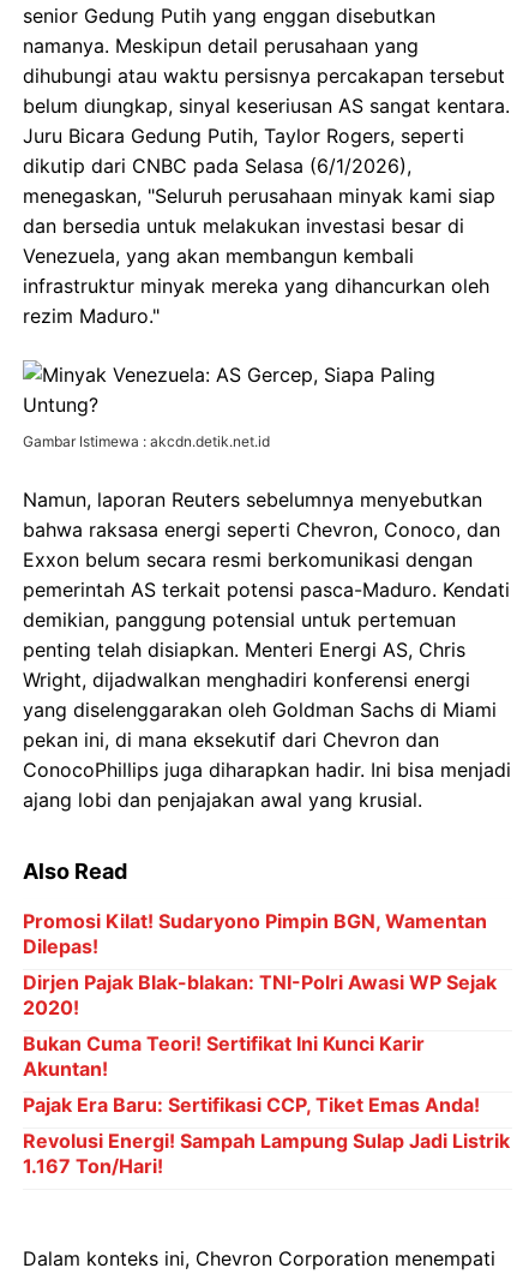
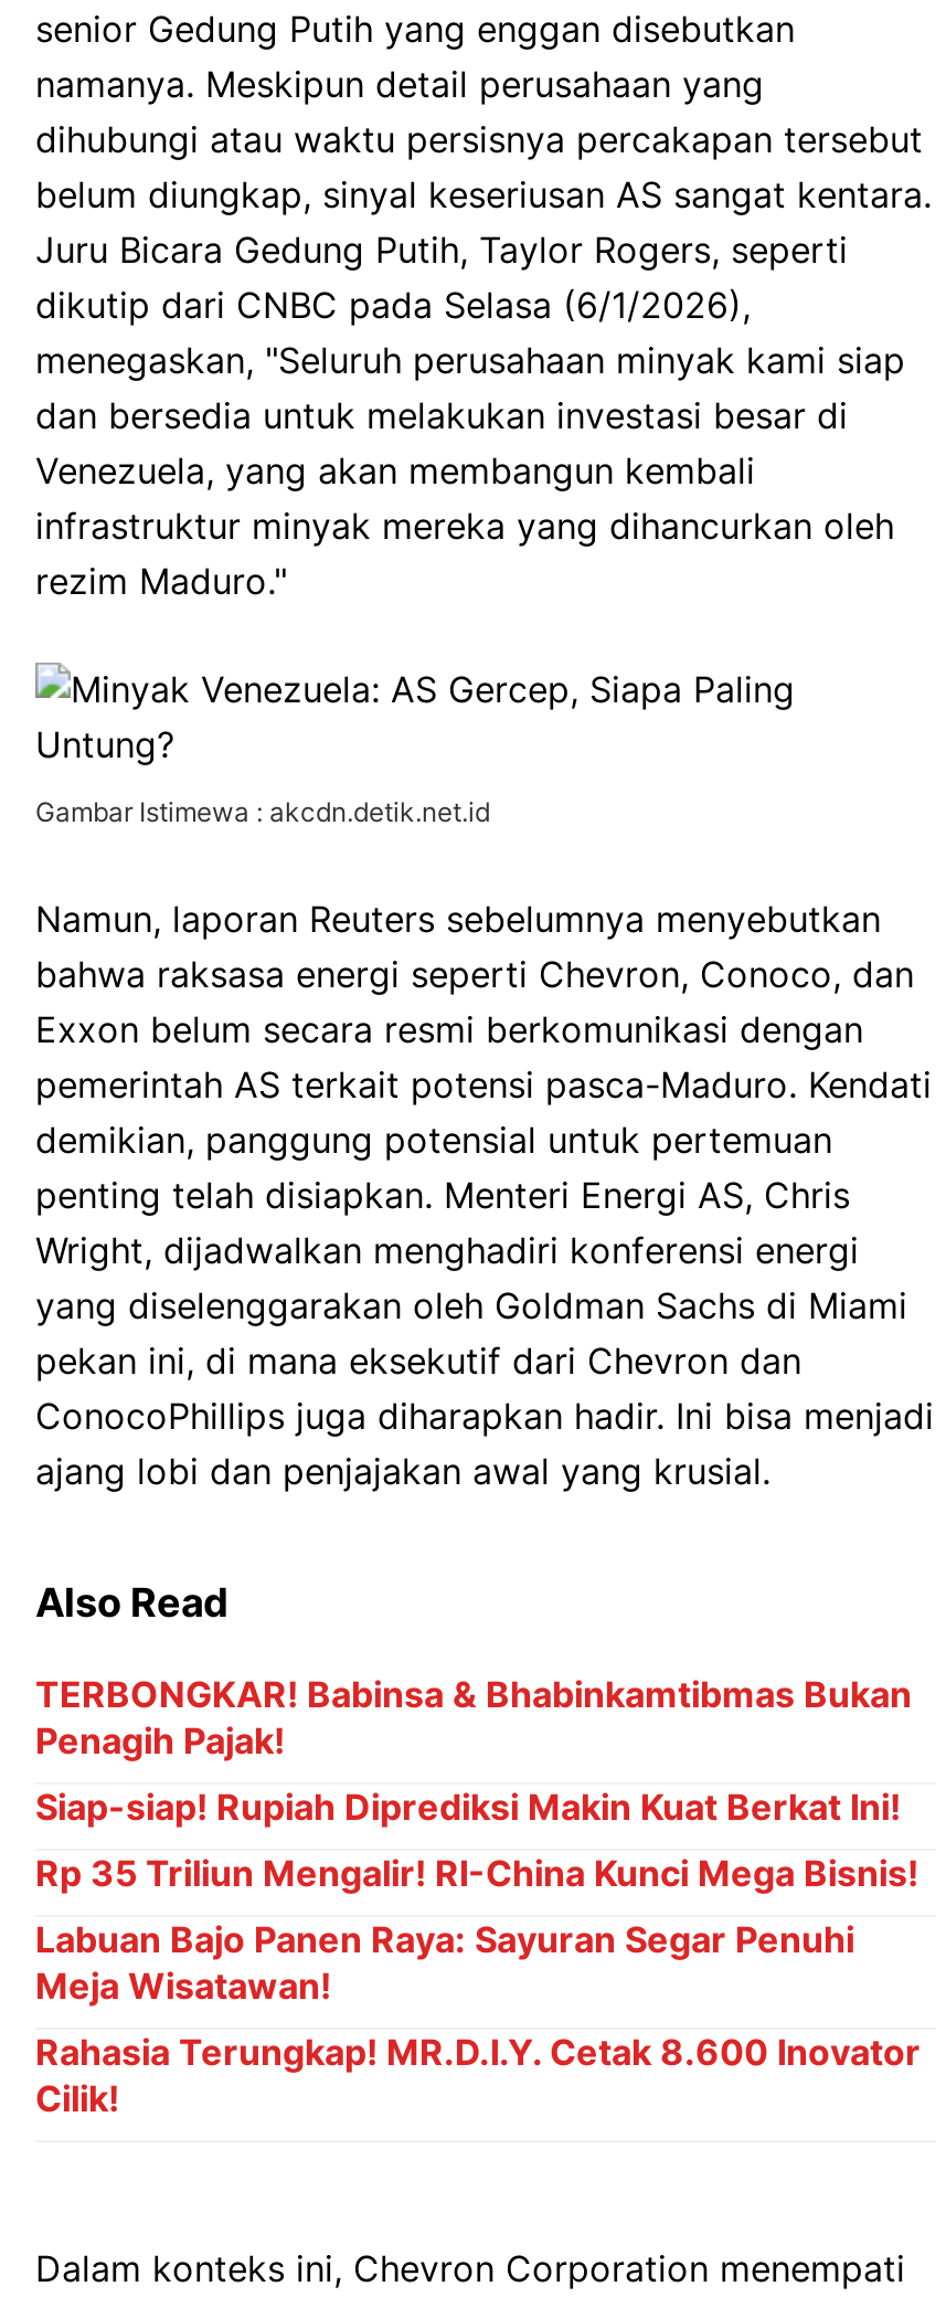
- Promosi Kilat! Sudaryono Pimpin BGN, Wamentan
- Dilepas!
+ TERBONGKAR! Babinsa & Bhabinkamtibmas Bukan
+ Penagih Pajak!

- Dirjen Pajak Blak-blakan: TNI-Polri Awasi WP Sejak
- 2020!
+ Siap-siap! Rupiah Diprediksi Makin Kuat Berkat Ini!

- Bukan Cuma Teori! Sertifikat Ini Kunci Karir
- Akuntan!
+ Rp 35 Triliun Mengalir! RI-China Kunci Mega Bisnis!

- Pajak Era Baru: Sertifikasi CCP, Tiket Emas Anda!
+ Labuan Bajo Panen Raya: Sayuran Segar Penuhi
+ Meja Wisatawan!

- Revolusi Energi! Sampah Lampung Sulap Jadi Listrik
- 1.167 Ton/Hari!
+ Rahasia Terungkap! MR.D.I.Y. Cetak 8.600 Inovator
+ Cilik!
